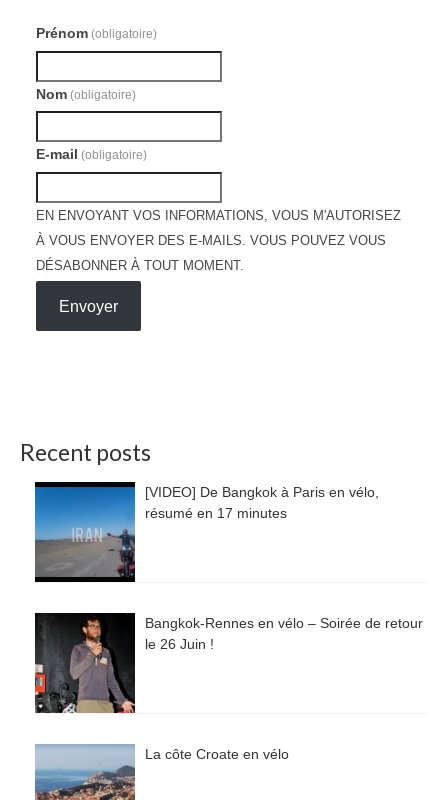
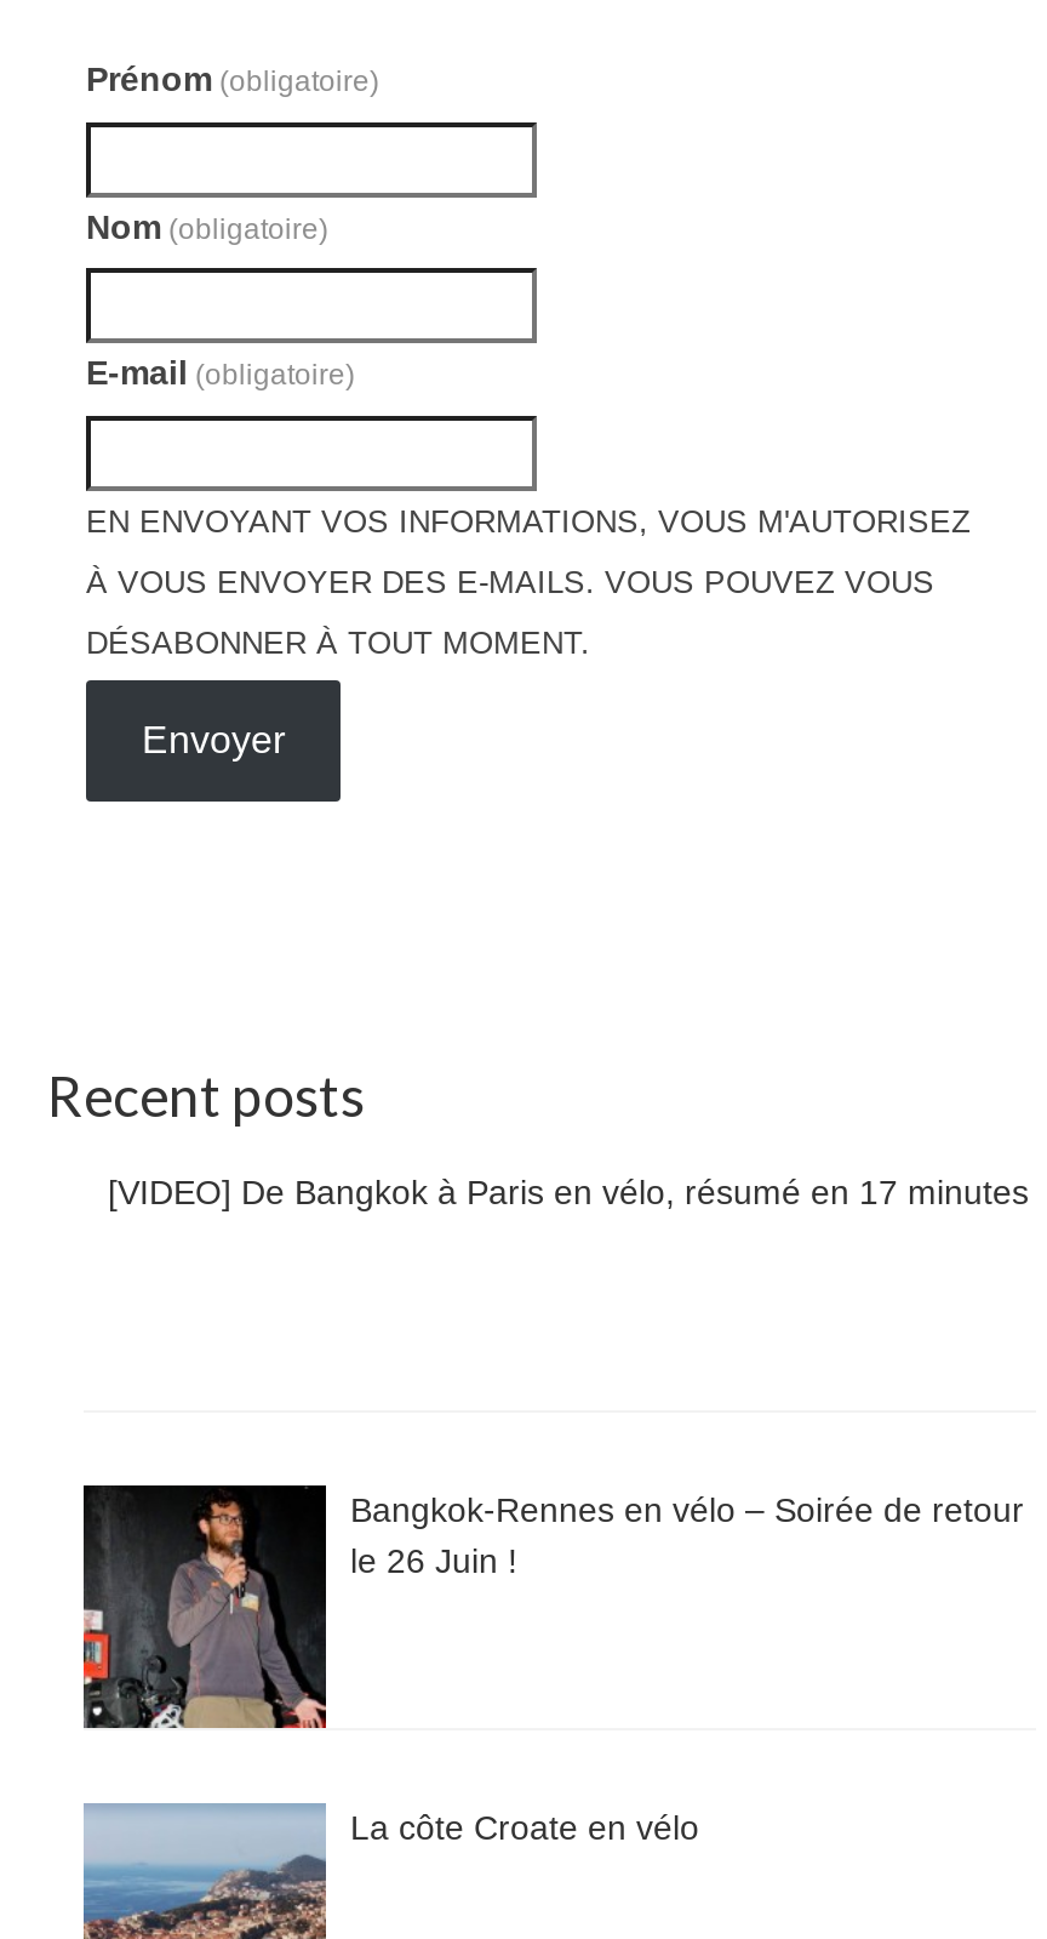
- [image]
